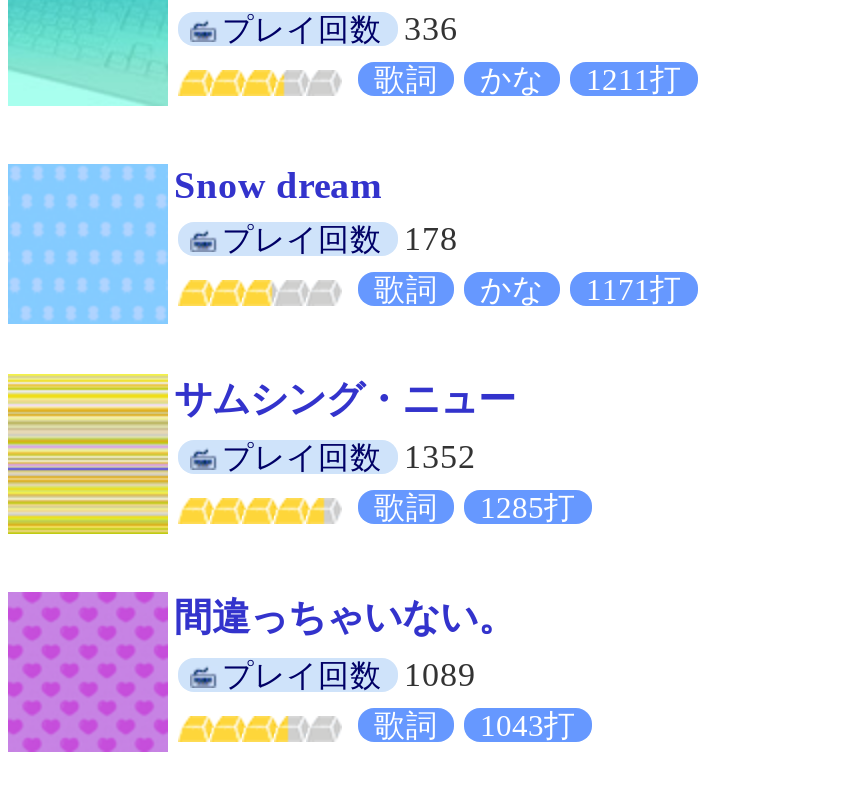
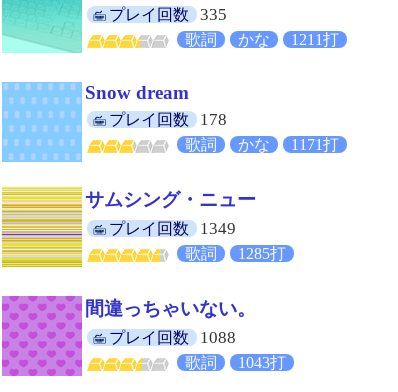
- プレイ回数 336
+ プレイ回数 335

- プレイ回数 1352
+ プレイ回数 1349

- プレイ回数 1089
+ プレイ回数 1088
